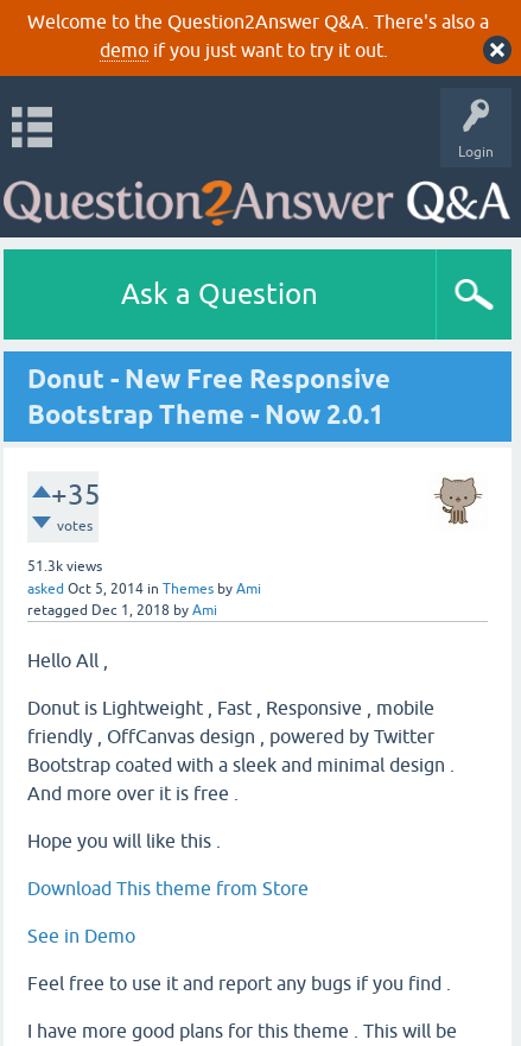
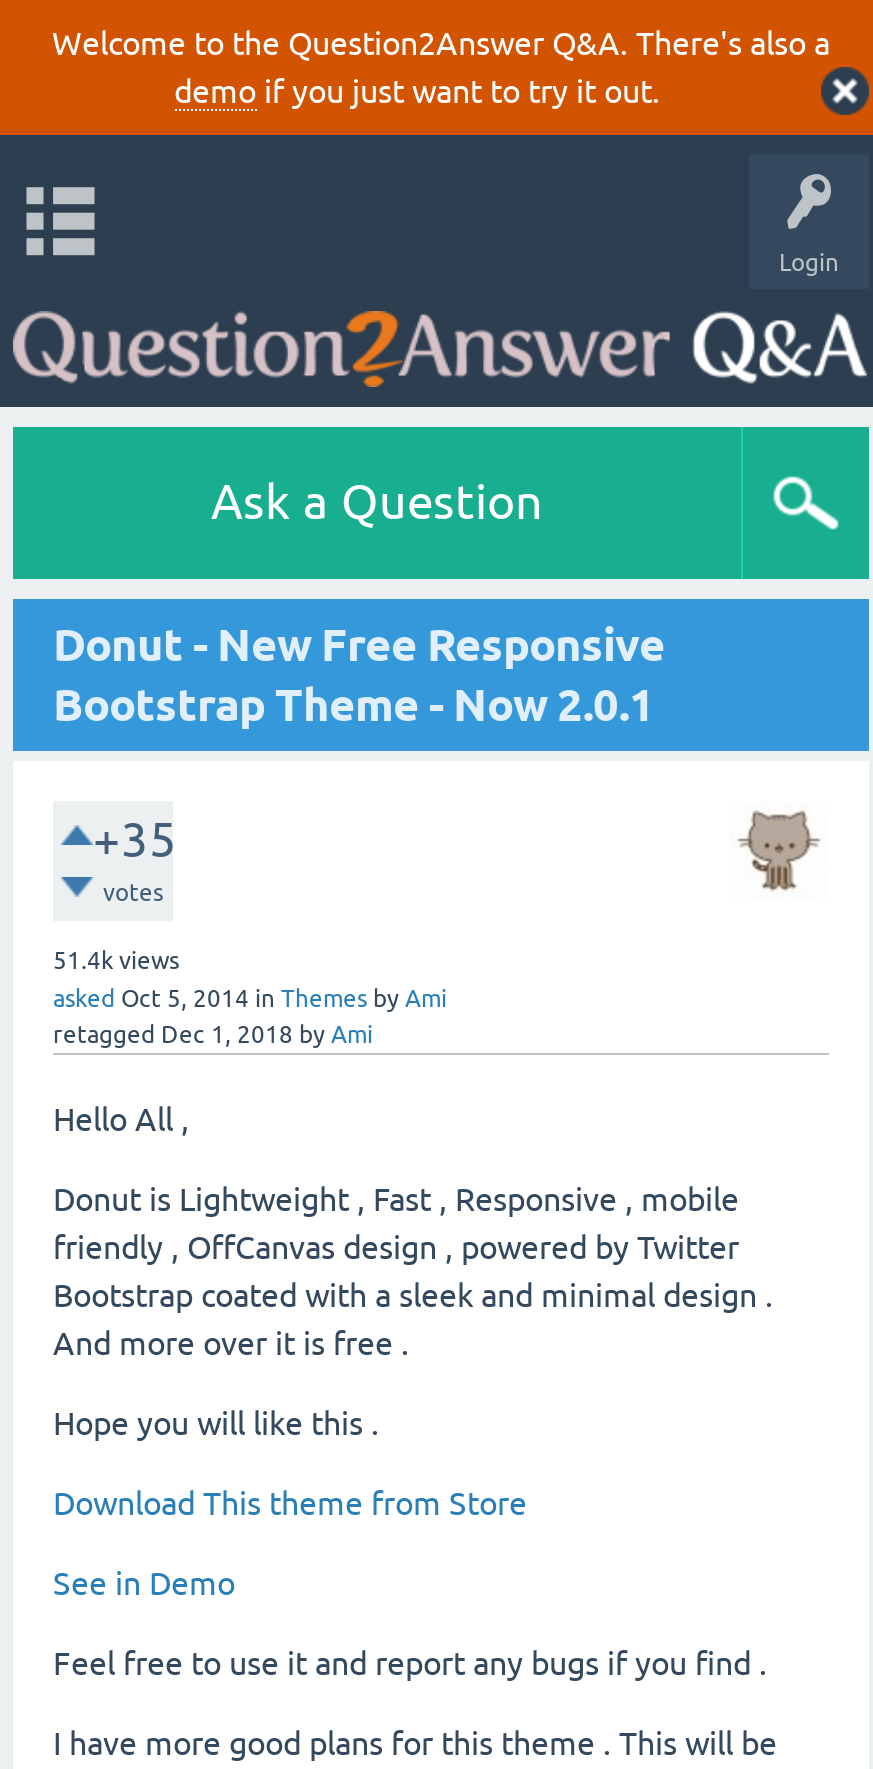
- 51.3k views
+ 51.4k views
